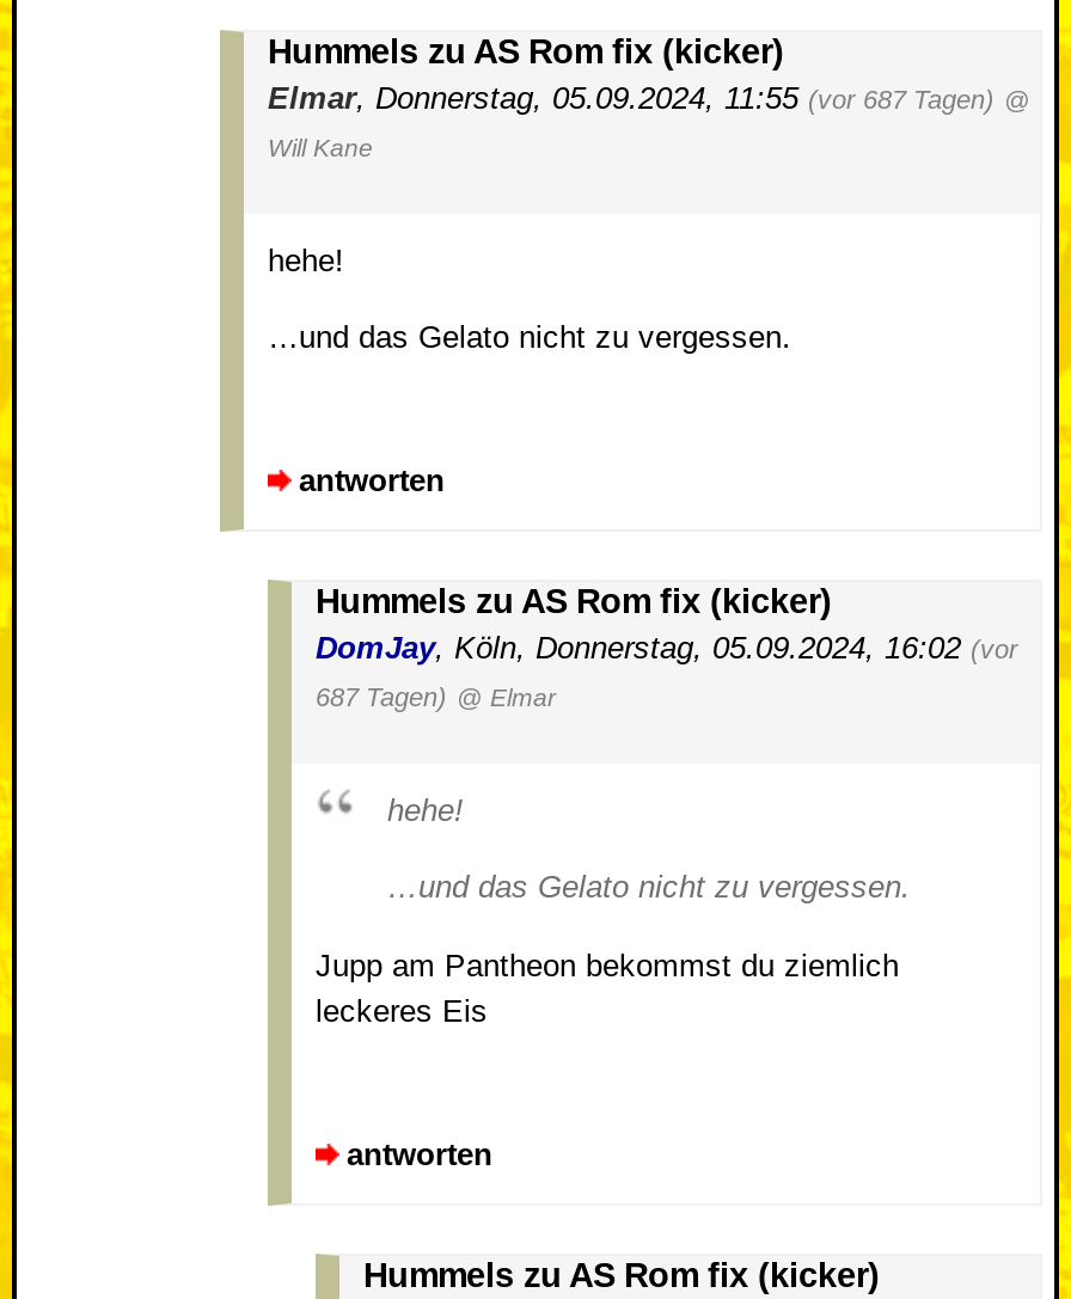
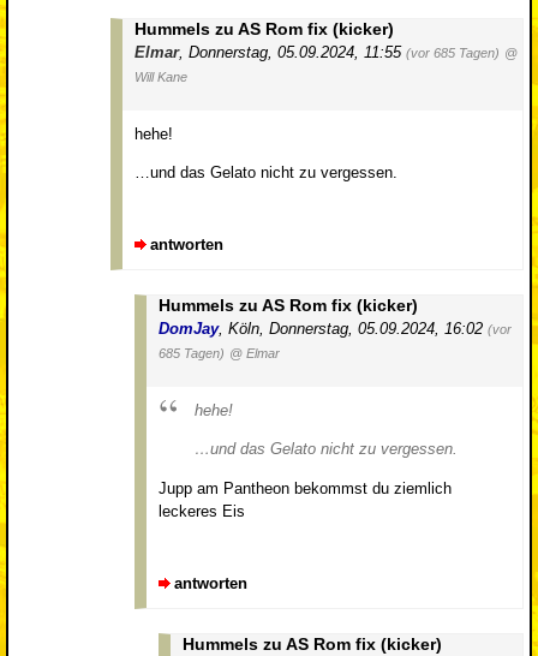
- Elmar, Donnerstag, 05.09.2024, 11:55 (vor 687 Tagen) @
+ Elmar, Donnerstag, 05.09.2024, 11:55 (vor 685 Tagen) @

- 687 Tagen) @ Elmar
+ 685 Tagen) @ Elmar
